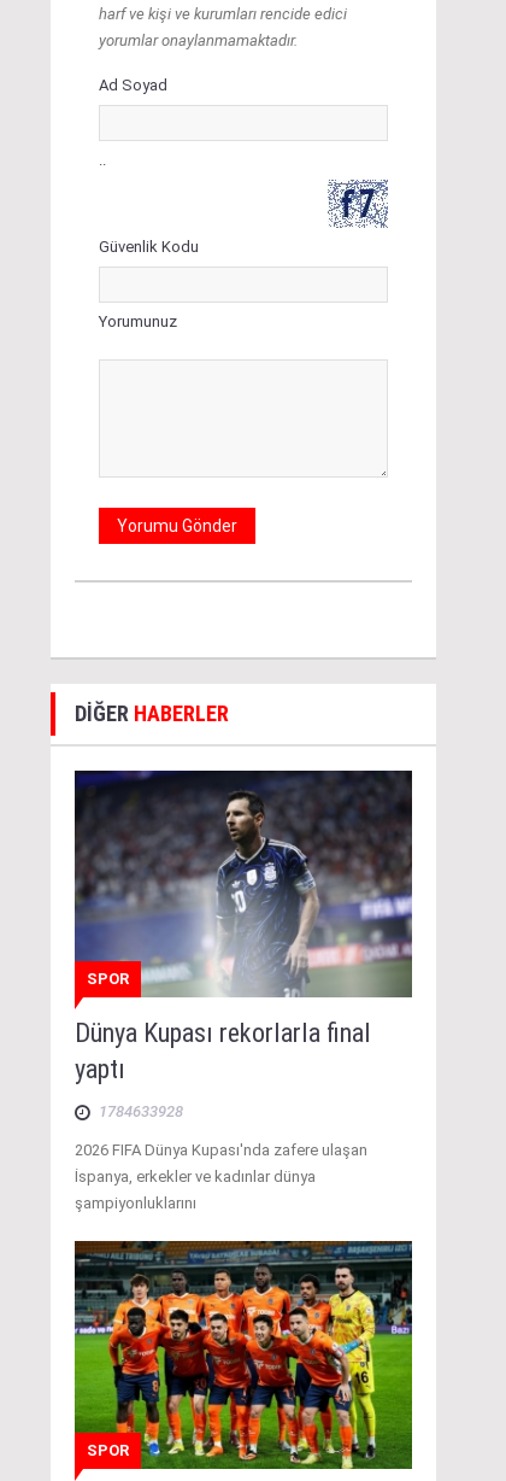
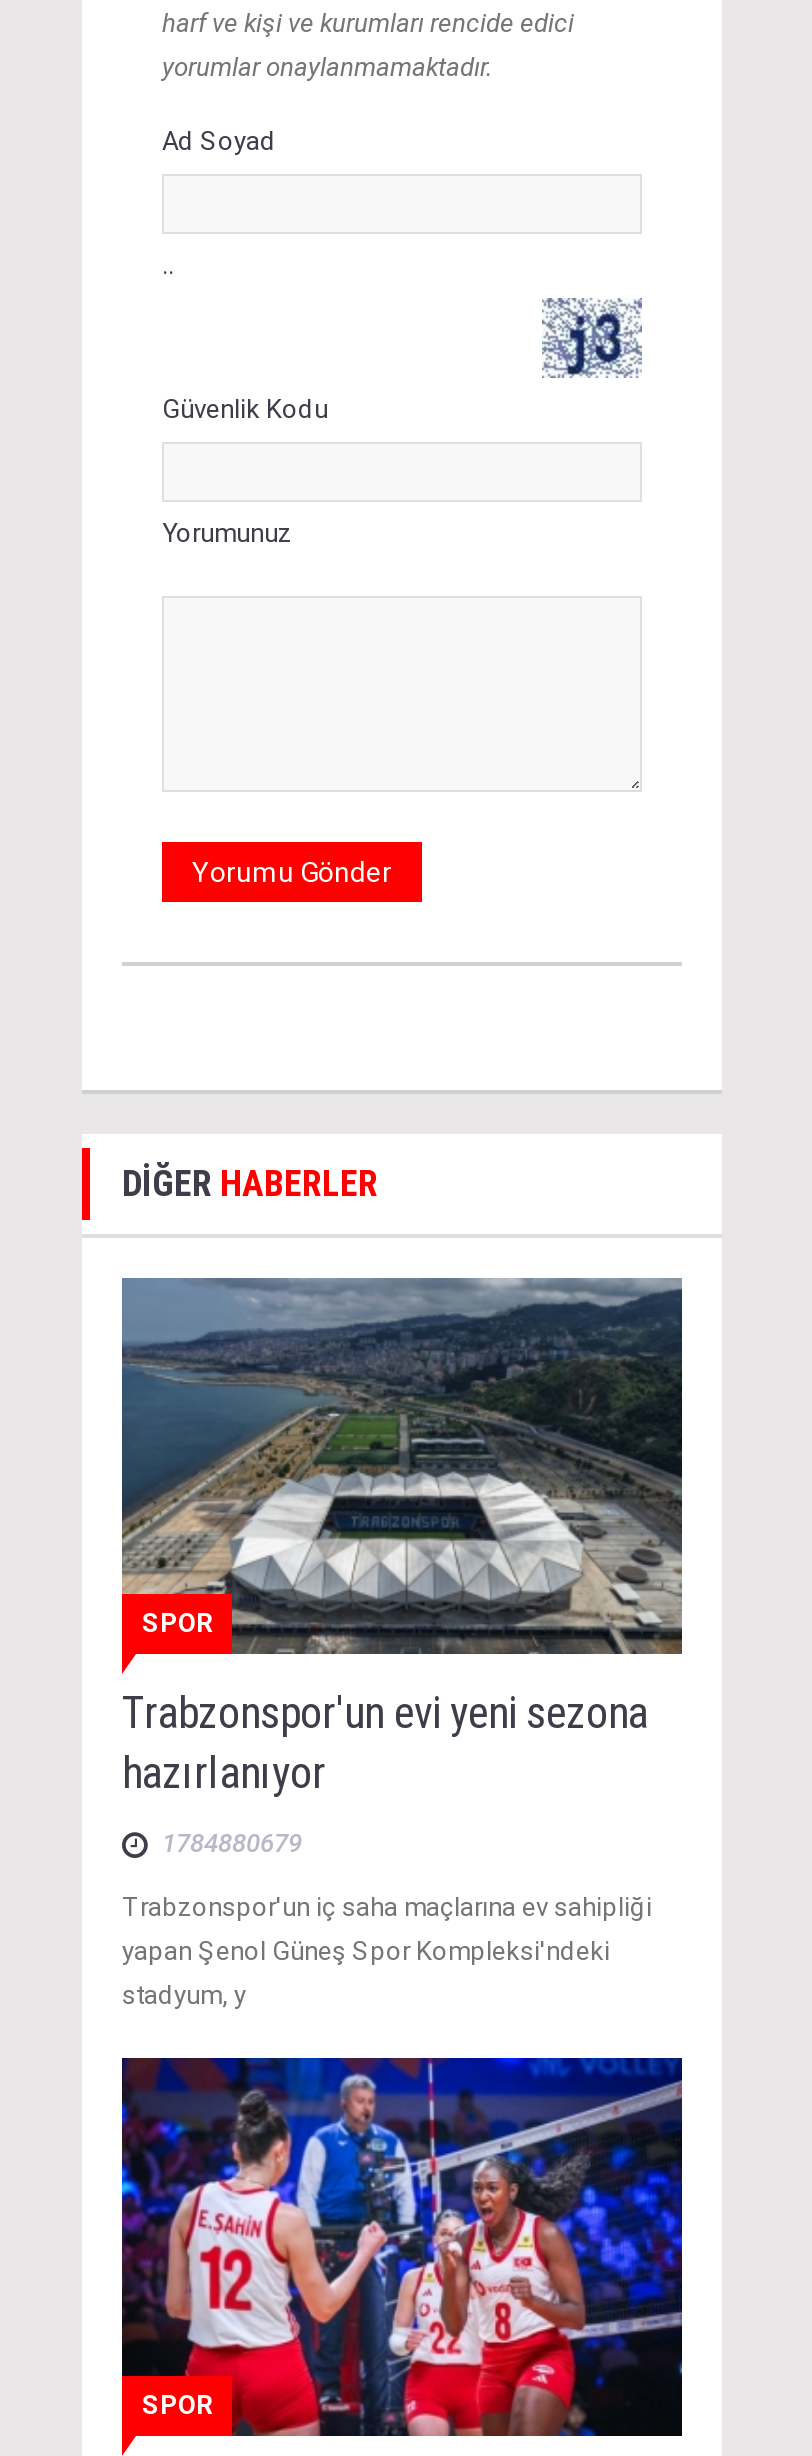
- [image]
+ [image]

- [image]
- Dünya Kupası rekorlarla final
- yaptı
+ [image]
+ Trabzonspor'un evi yeni sezona
+ hazırlanıyor

- 1784633928
+ 1784880679

- 2026 FIFA Dünya Kupası'nda zafere ulaşan
+ Trabzonspor'un iç saha maçlarına ev sahipliği

- İspanya, erkekler ve kadınlar dünya
+ yapan Şenol Güneş Spor Kompleksi'ndeki

- şampiyonluklarını
+ stadyum, y

- [image]
+ [image]
